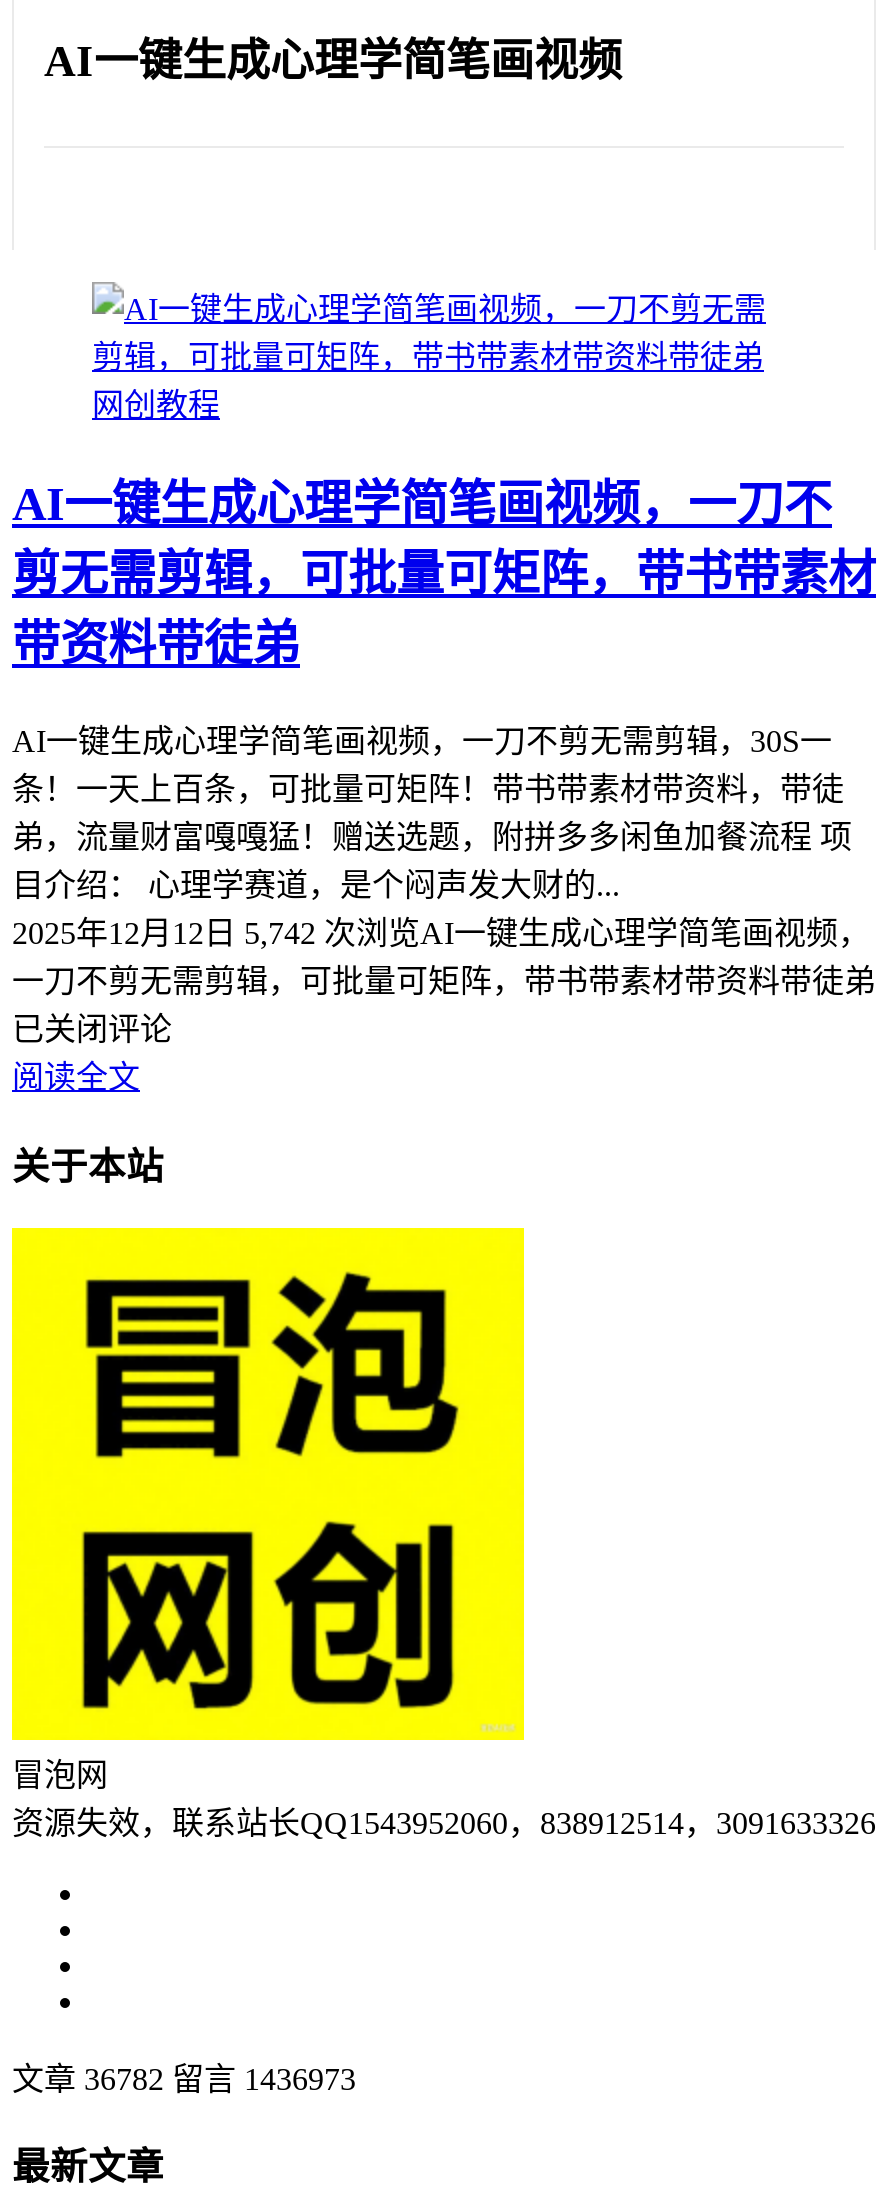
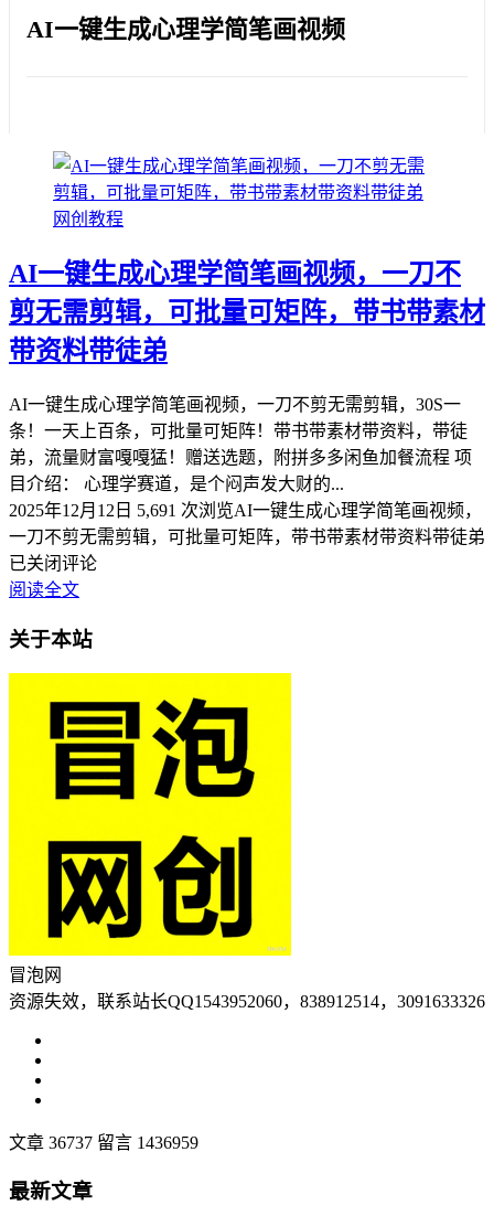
- 2025年12月12日5,742 次浏览AI一键生成心理学简笔画视频，
+ 2025年12月12日5,691 次浏览AI一键生成心理学简笔画视频，

- 文章 36782 留言 1436973
+ 文章 36737 留言 1436959
